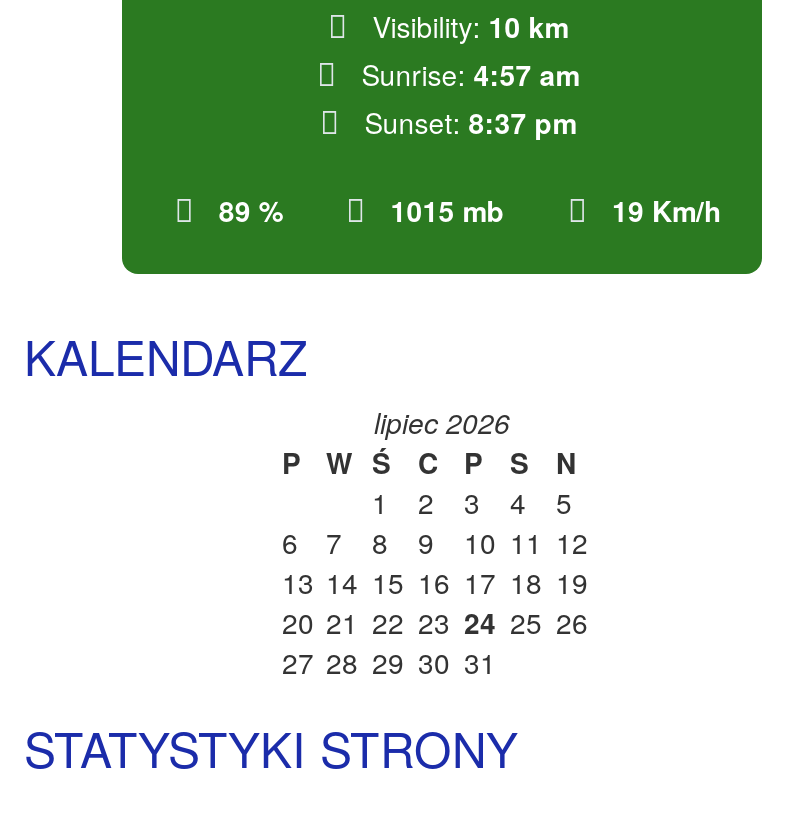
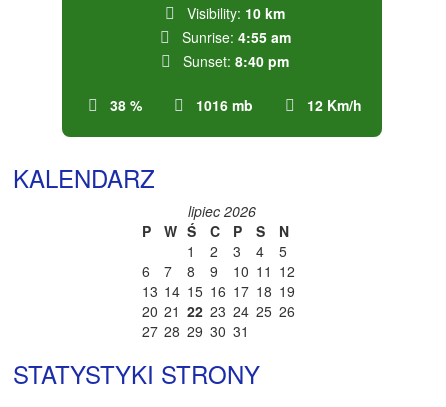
- Sunrise: 4:57 am
+ Sunrise: 4:55 am

- Sunset: 8:37 pm
+ Sunset: 8:40 pm

- 89 %
- 1015 mb
- 19 Km/h
+ 38 %
+ 1016 mb
+ 12 Km/h
